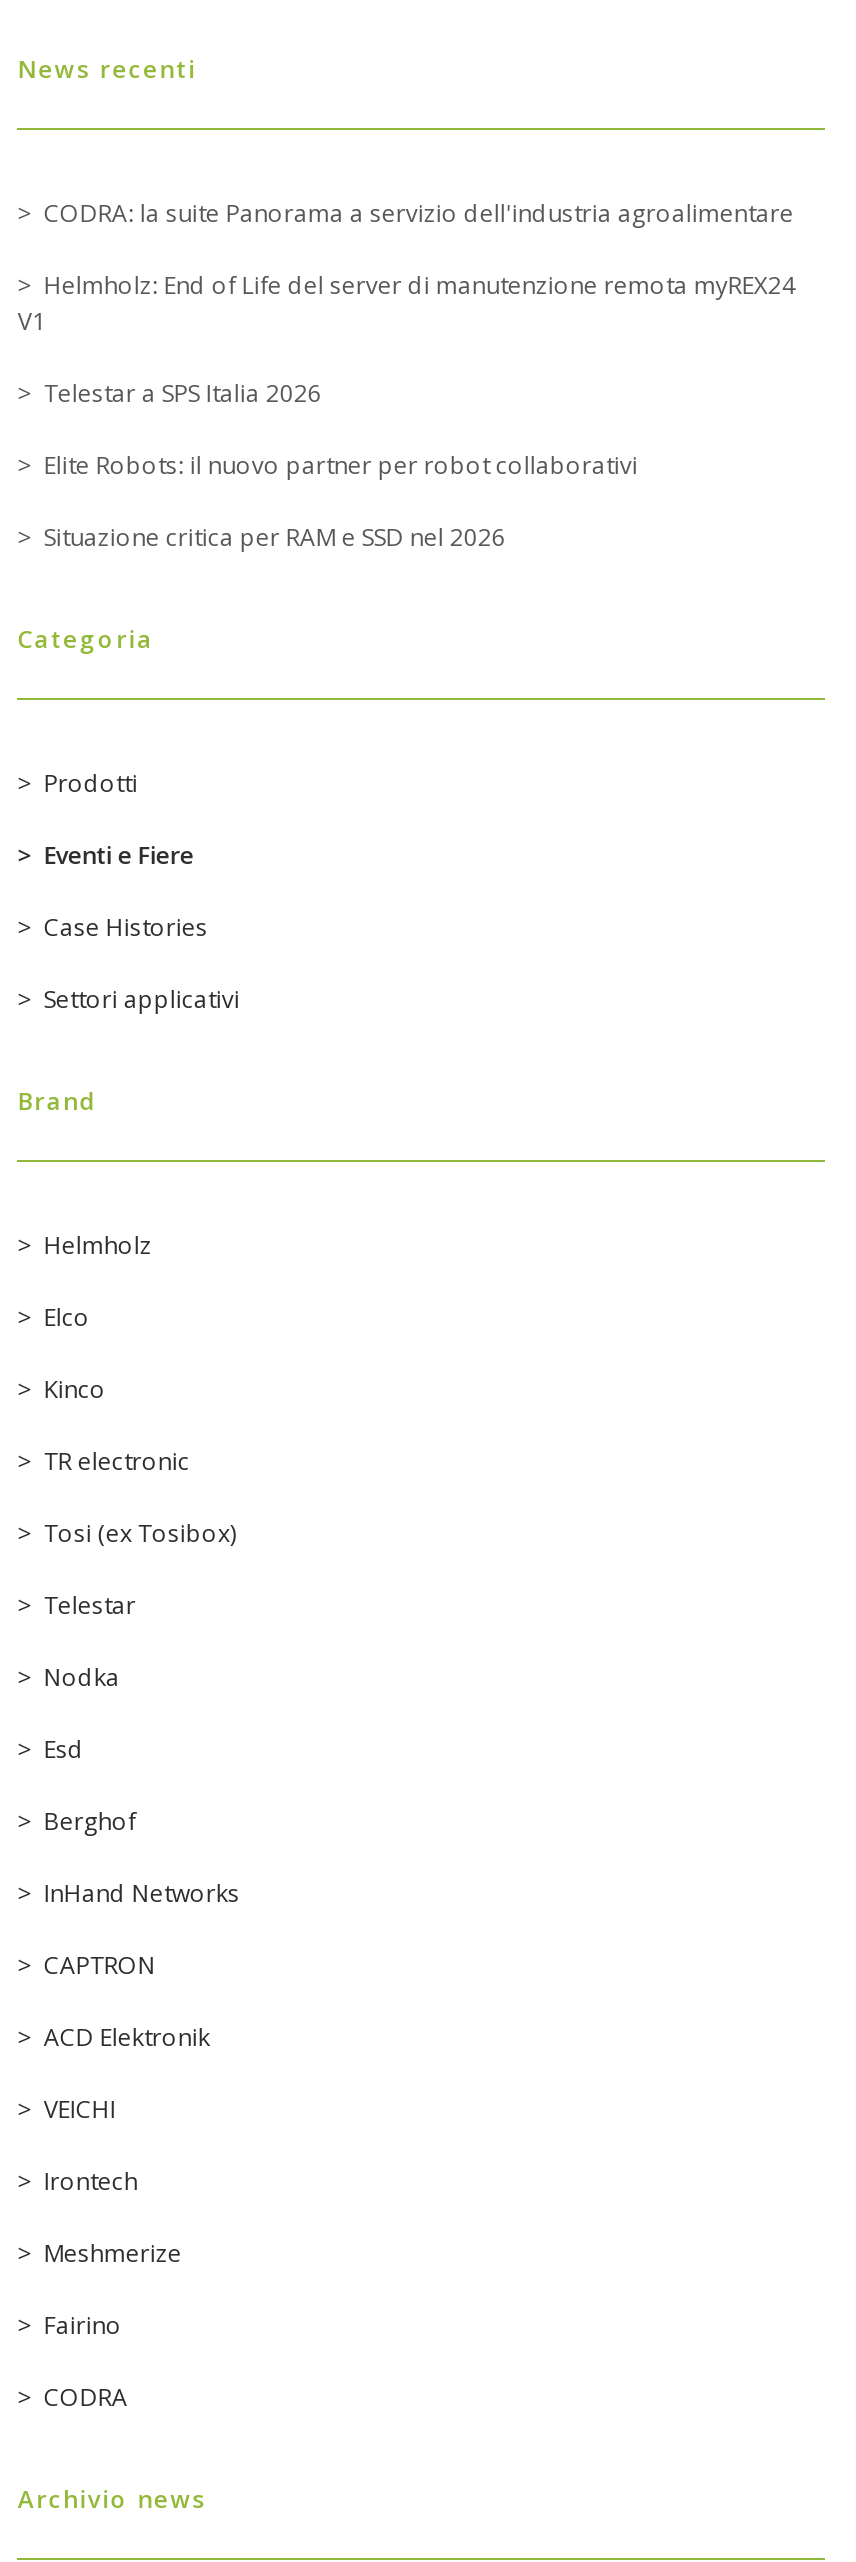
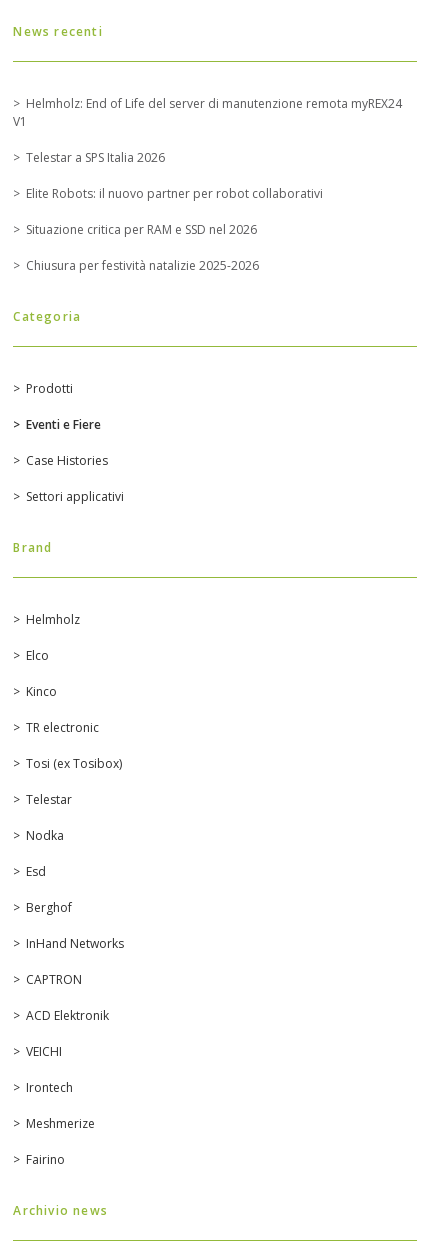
- CODRA: la suite Panorama a servizio dell'industria agroalimentare

+ Chiusura per festività natalizie 2025-2026

- CODRA
